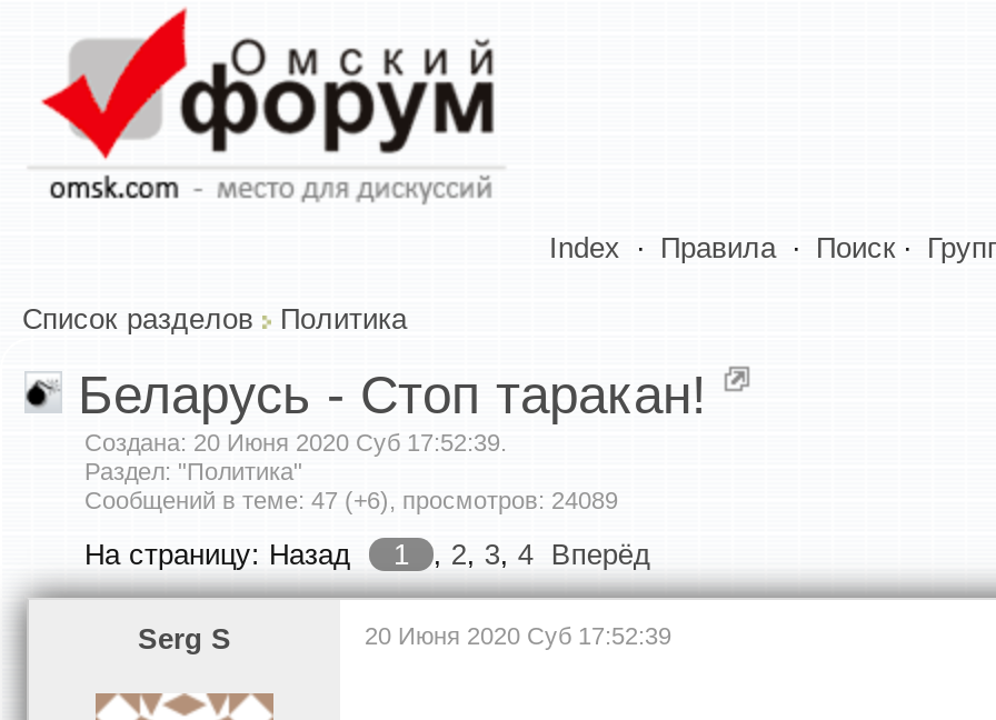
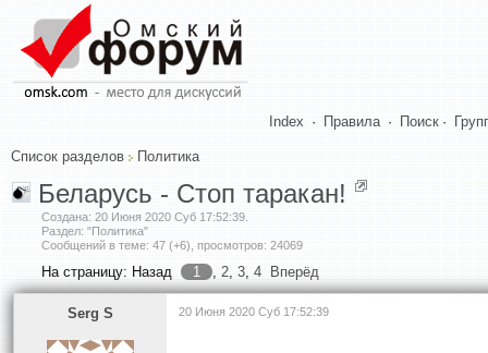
- Сообщений в теме: 47 (+6), просмотров: 24089
+ Сообщений в теме: 47 (+6), просмотров: 24069
